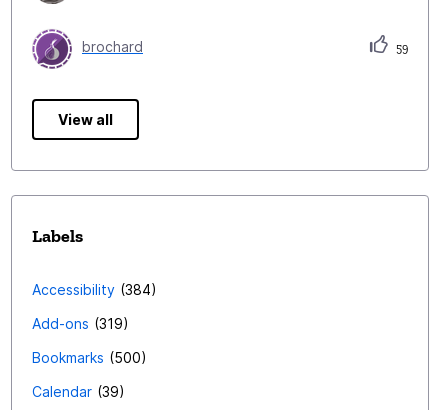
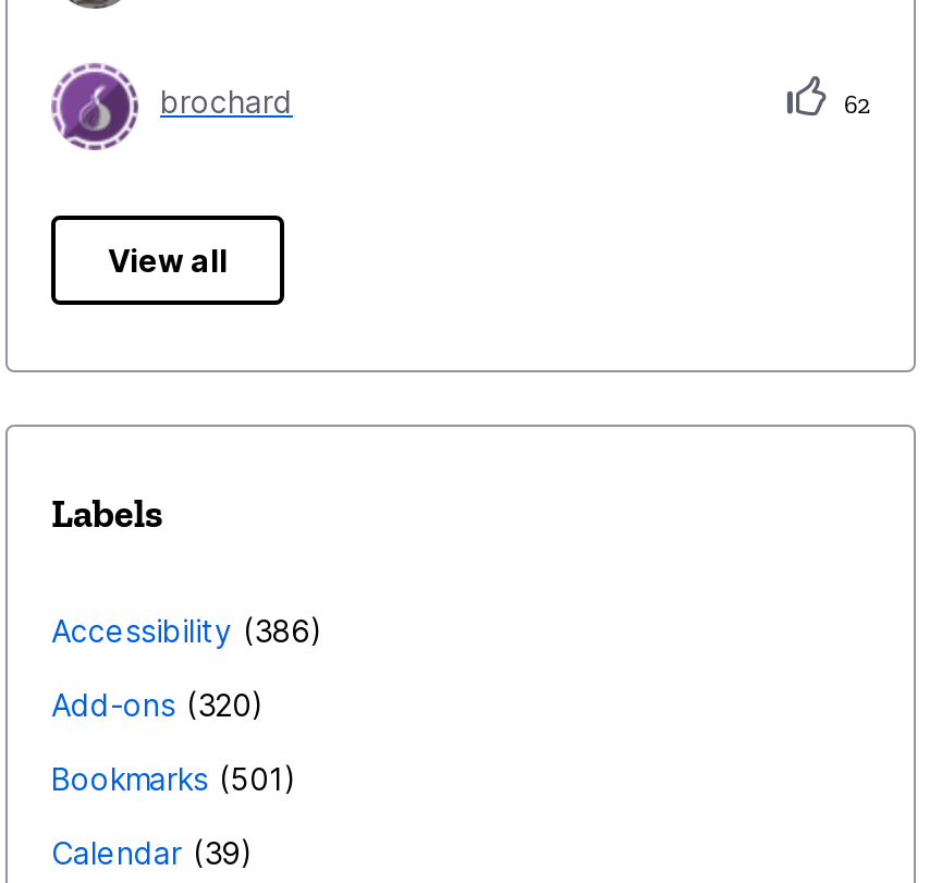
- 59
+ 62

- Accessibility 384
+ Accessibility 386

- Add-ons 319
+ Add-ons 320

- Bookmarks 500
+ Bookmarks 501
